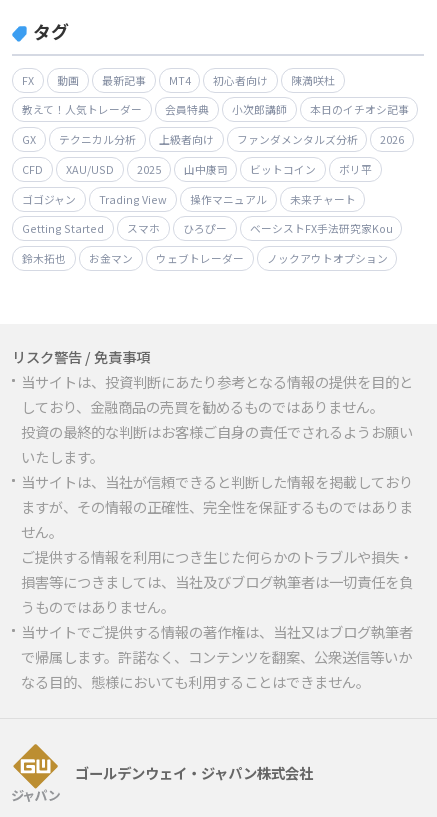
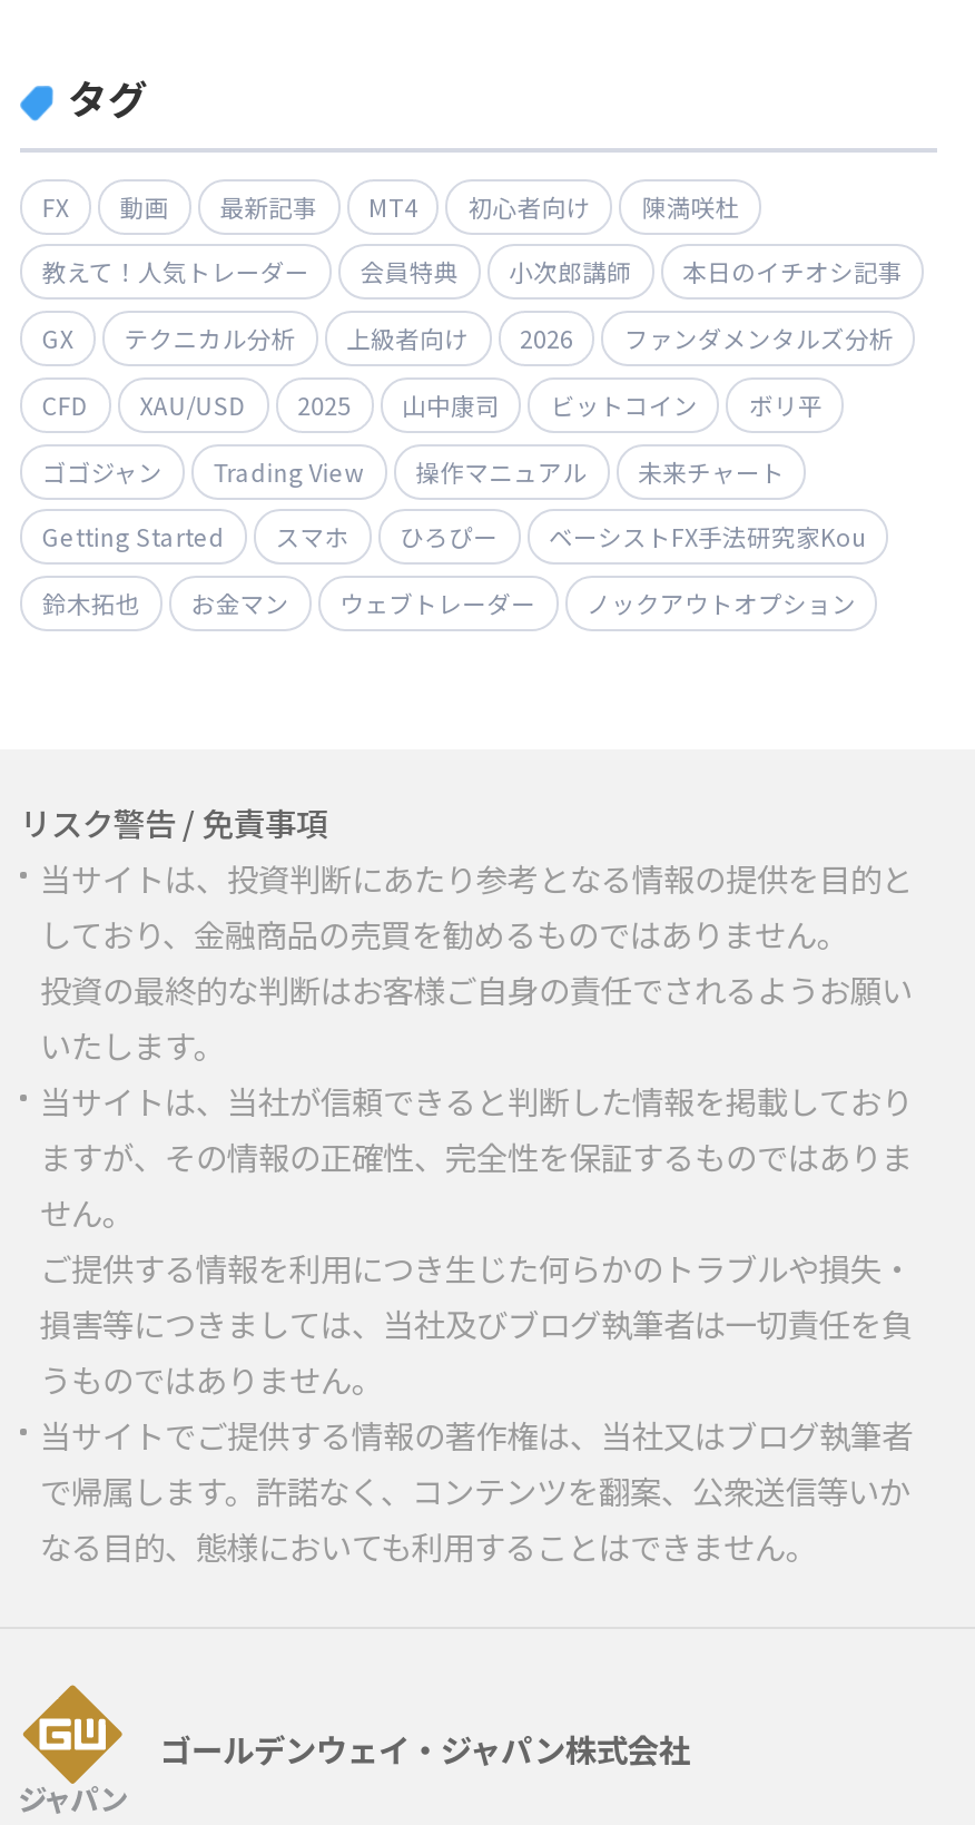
- 2026

+ 2026
